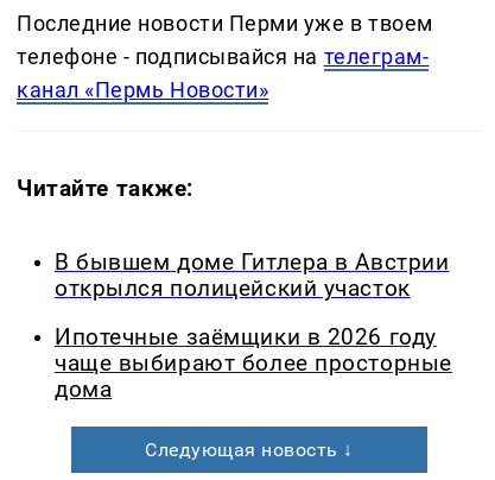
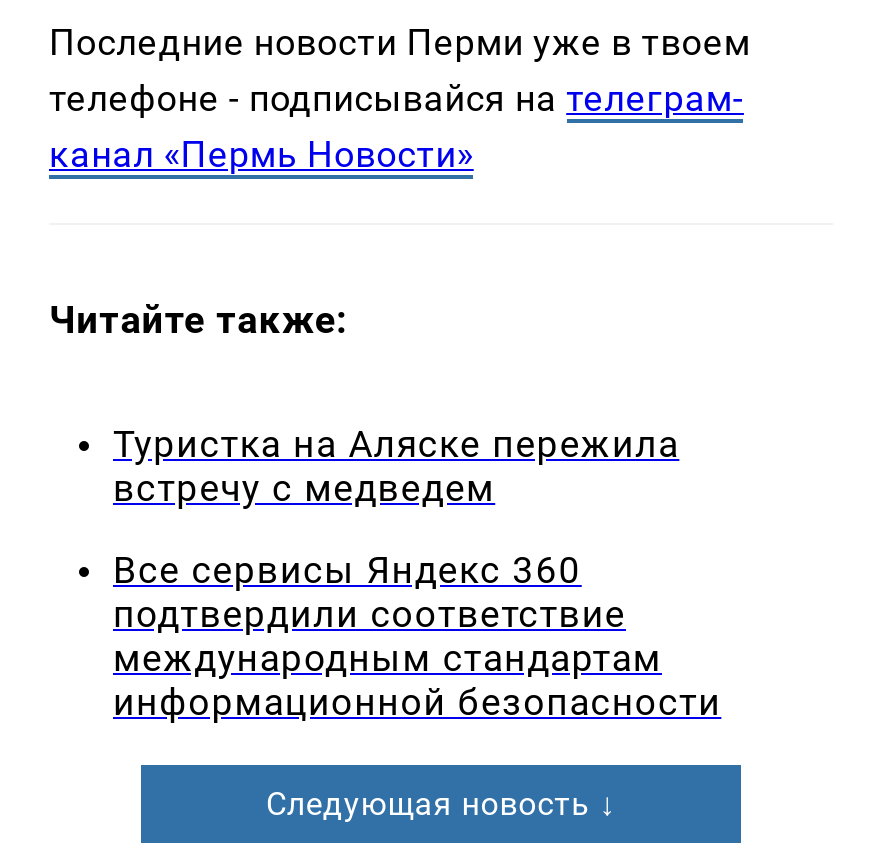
- В бывшем доме Гитлера в Австрии
- открылся полицейский участок
+ Туристка на Аляске пережила
+ встречу с медведем

- Ипотечные заёмщики в 2026 году
- чаще выбирают более просторные
- дома
+ Все сервисы Яндекс 360
+ подтвердили соответствие
+ международным стандартам
+ информационной безопасности
